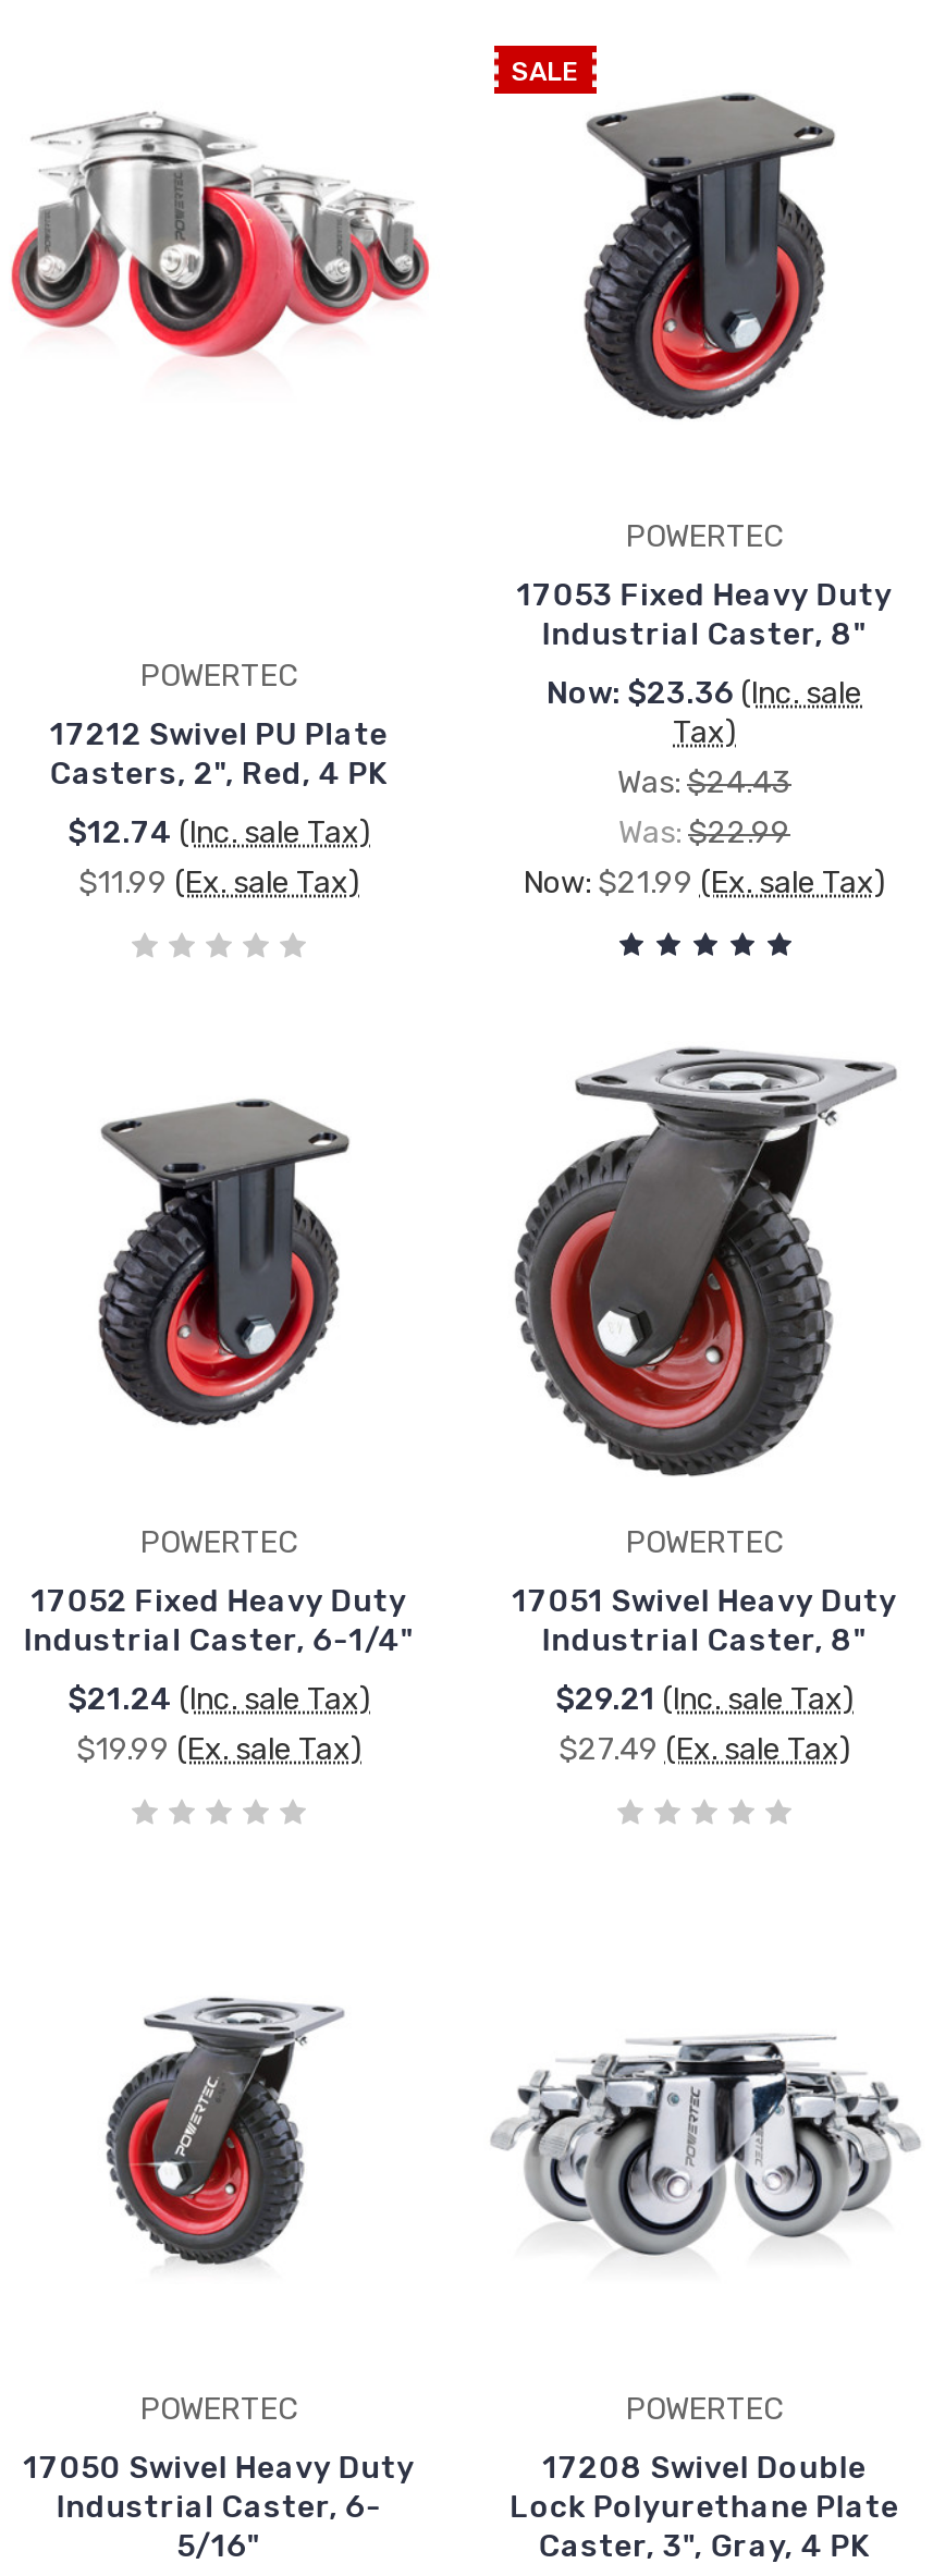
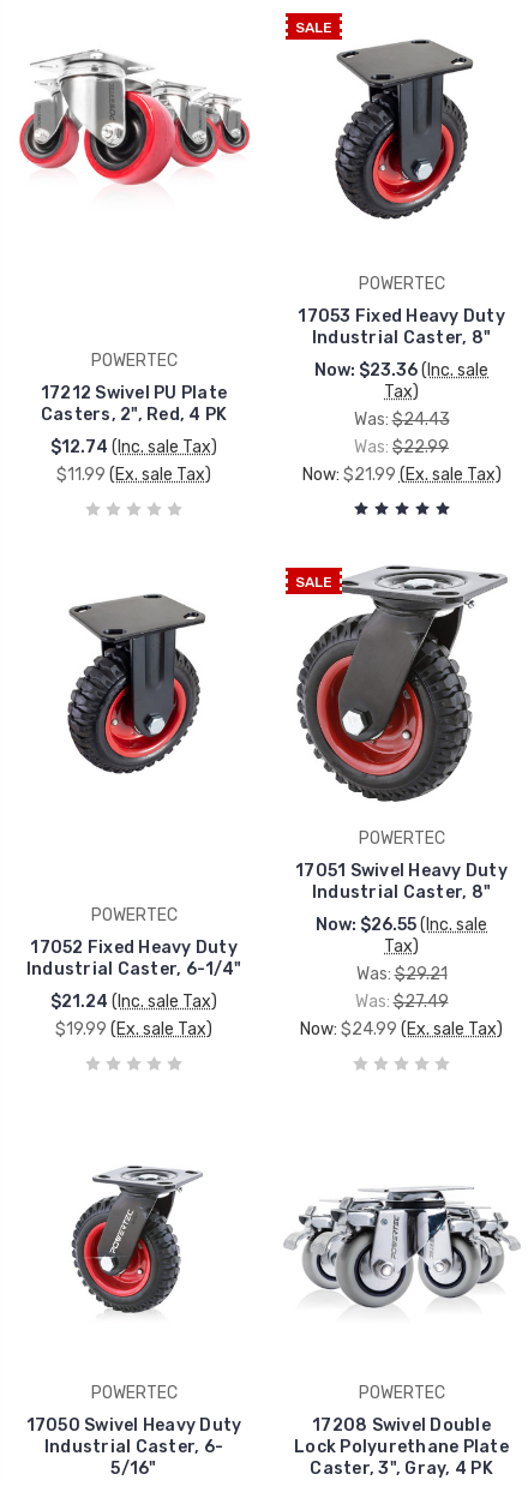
+ SALE

- $29.21 (Inc. sale Tax)
- $27.49 (Ex. sale Tax)
+ Now: $26.55 (Inc. sale
+ Tax)
+ Was: $29.21
+ Was: $27.49
+ Now: $24.99 (Ex. sale Tax)
